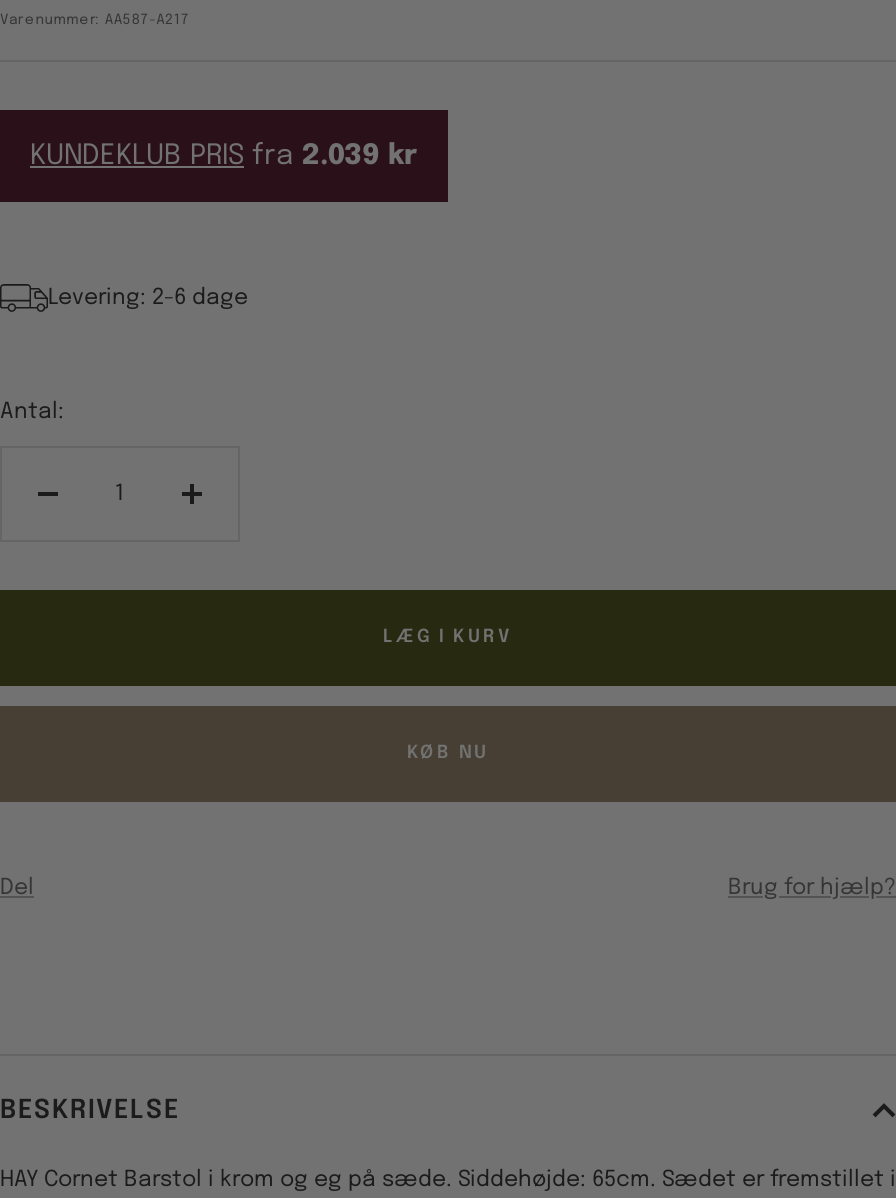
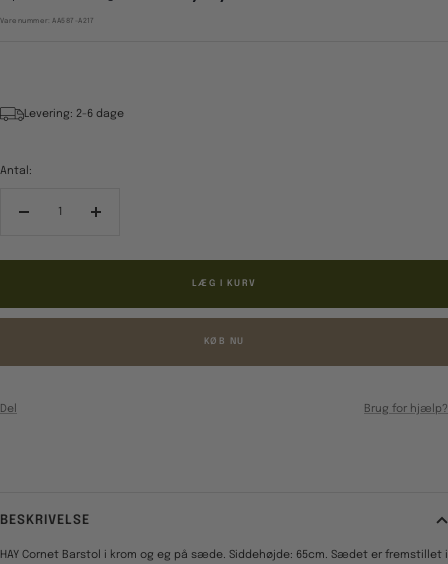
- KUNDEKLUB PRIS fra 2.039 kr
